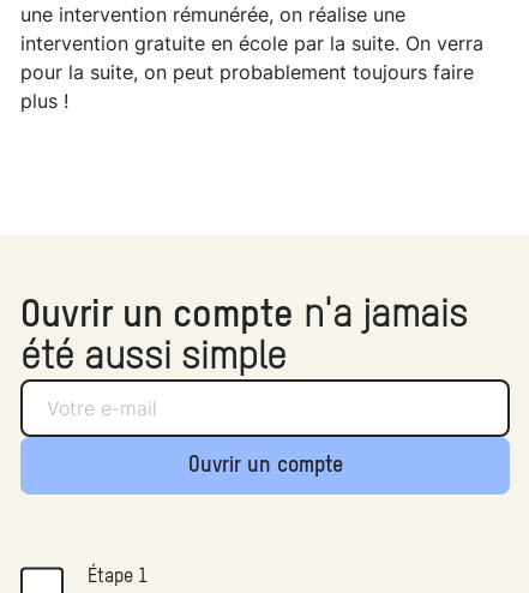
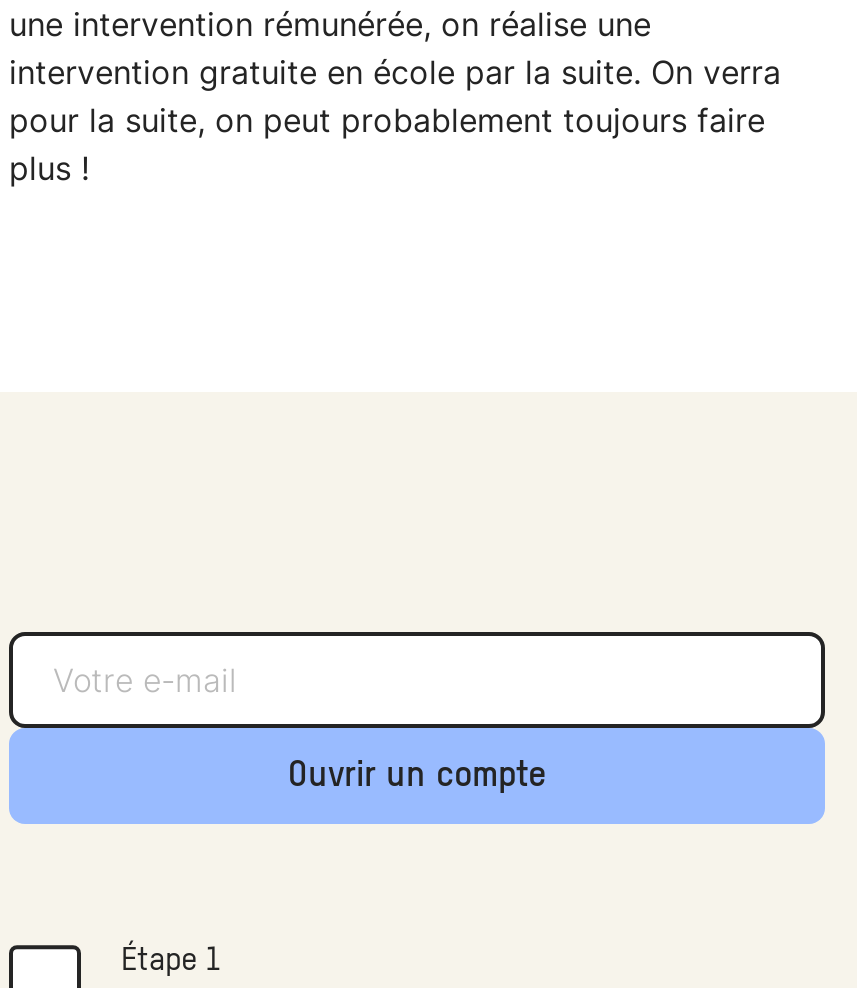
- Ouvrir un compte n'a jamais
- été aussi simple
